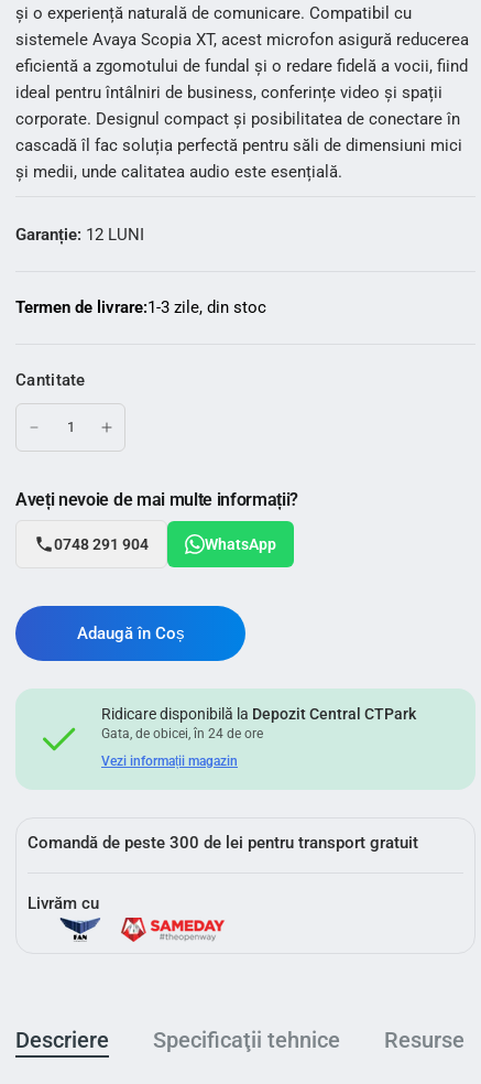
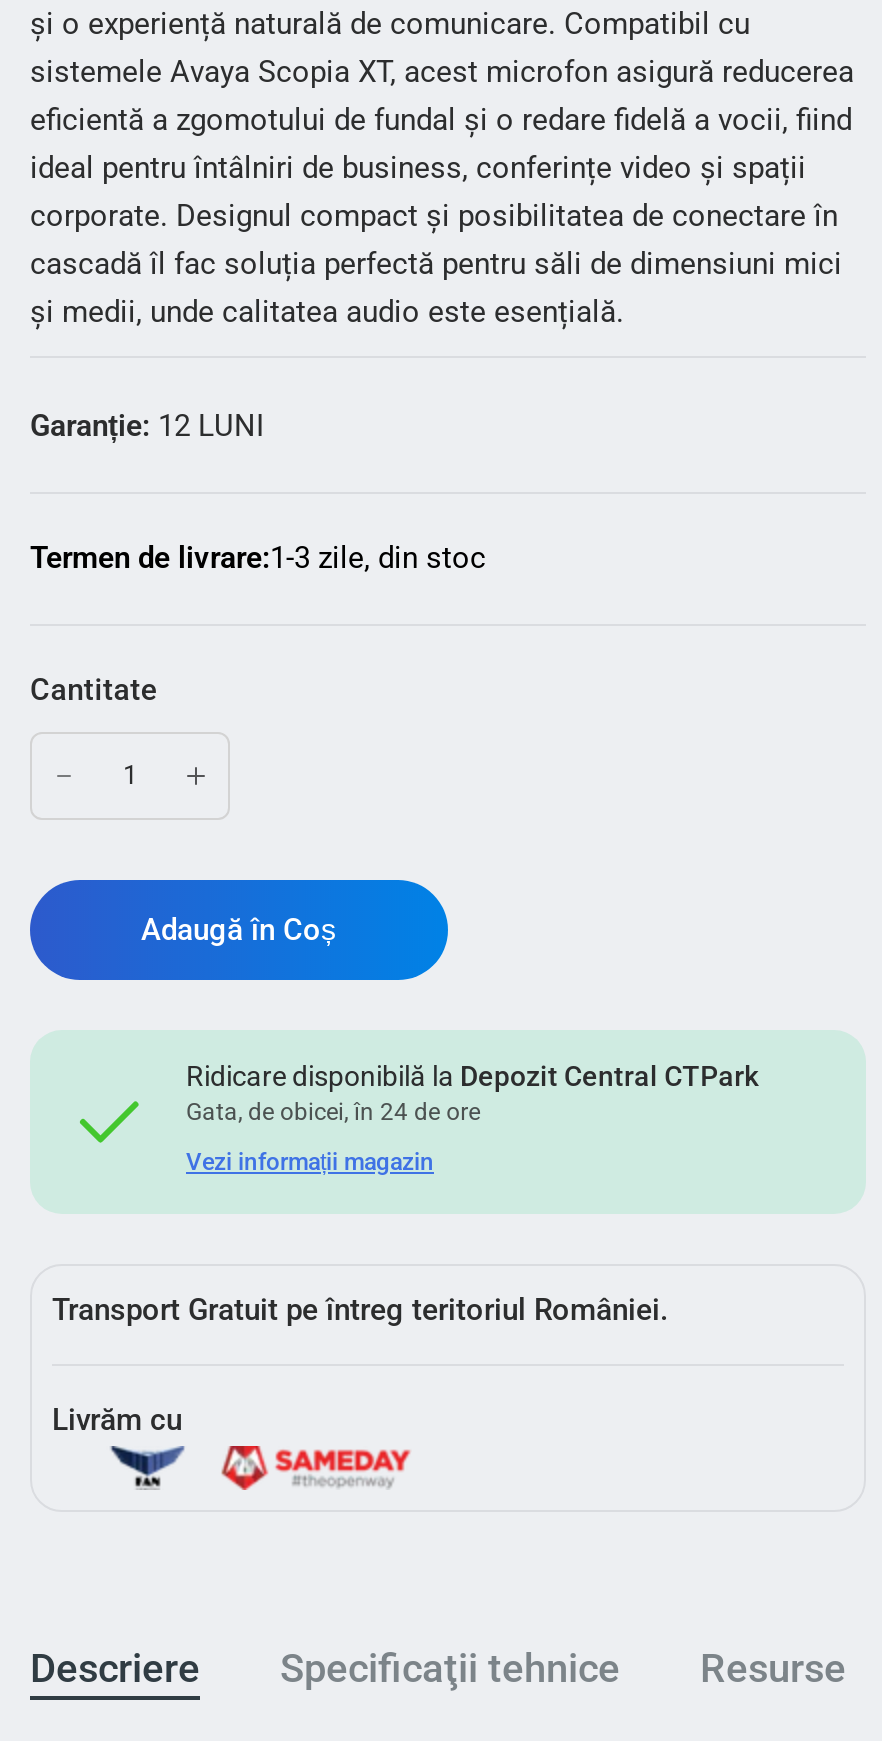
- Aveți nevoie de mai multe informații?
- 0748 291 904
- WhatsApp

- Comandă de peste 300 de lei pentru transport gratuit
+ Transport Gratuit pe întreg teritoriul României.
